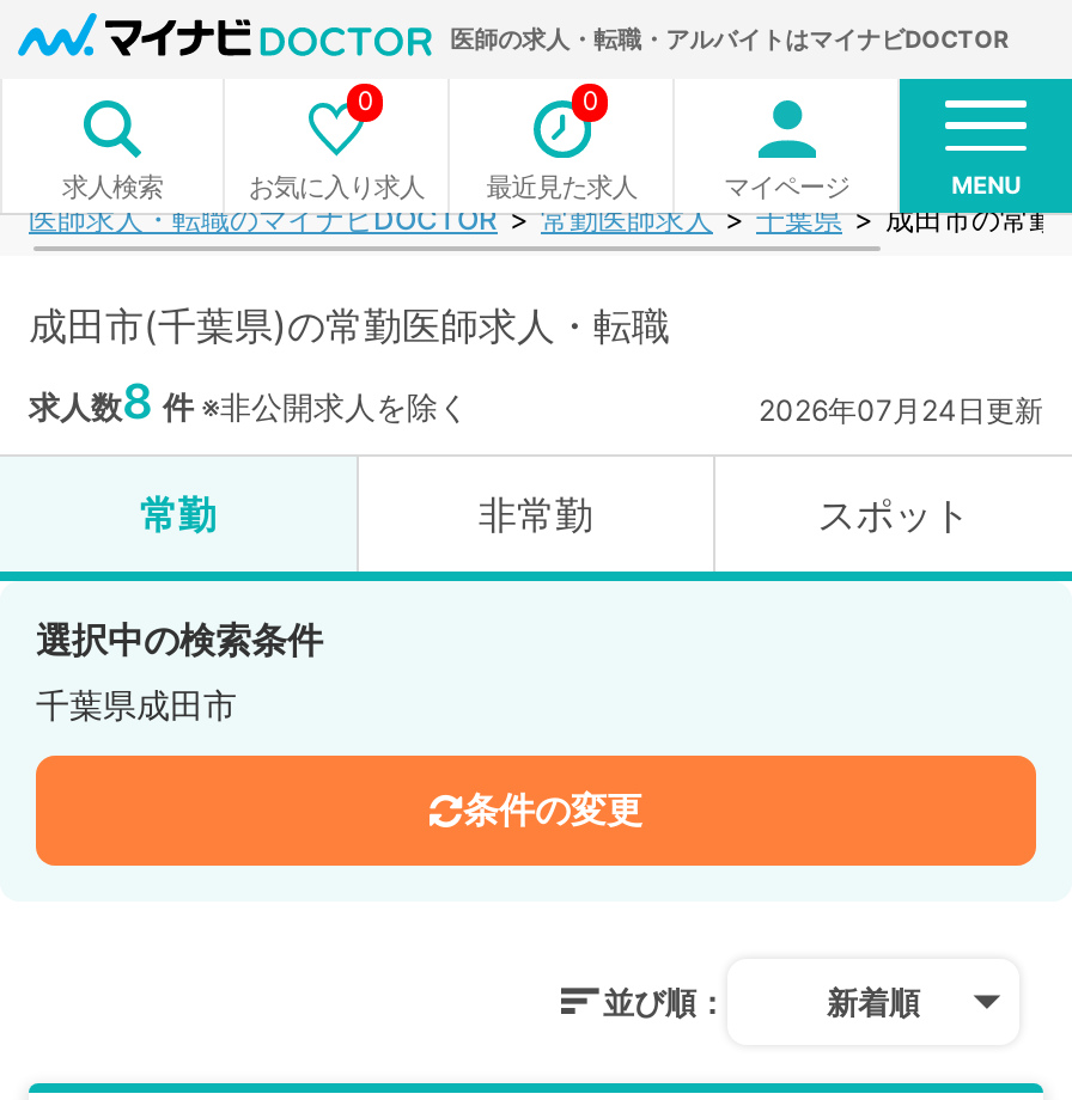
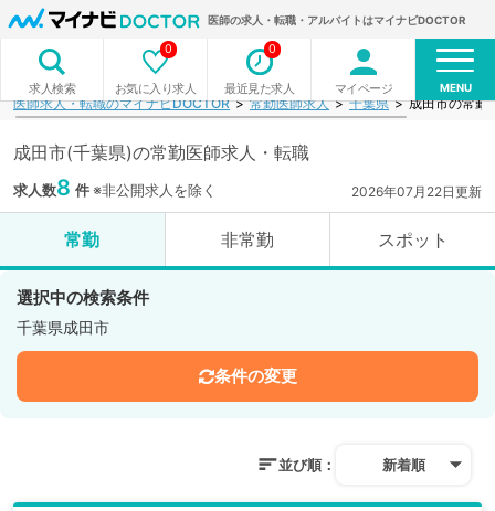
- 2026年07月24日更新
+ 2026年07月22日更新
